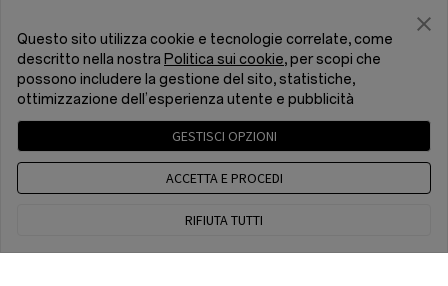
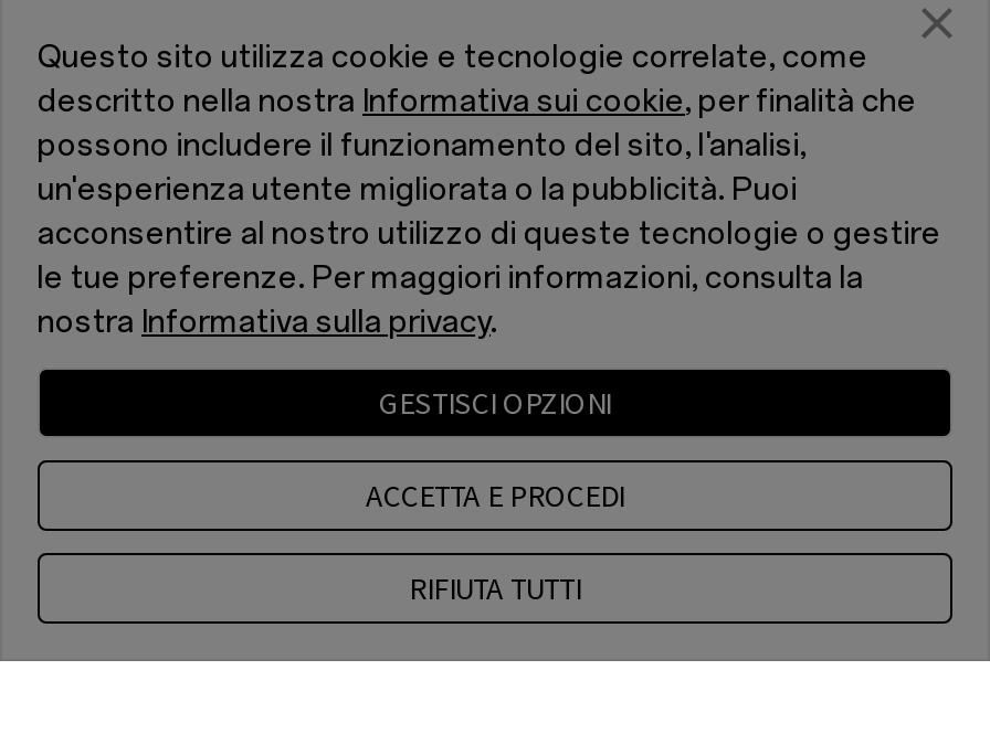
- descritto nella nostra Politica sui cookie, per scopi che
- possono includere la gestione del sito, statistiche,
- ottimizzazione dell’esperienza utente e pubblicità
+ descritto nella nostra Informativa sui cookie, per finalità che
+ possono includere il funzionamento del sito, l'analisi,
+ un'esperienza utente migliorata o la pubblicità. Puoi
+ acconsentire al nostro utilizzo di queste tecnologie o gestire
+ le tue preferenze. Per maggiori informazioni, consulta la
+ nostra Informativa sulla privacy.
